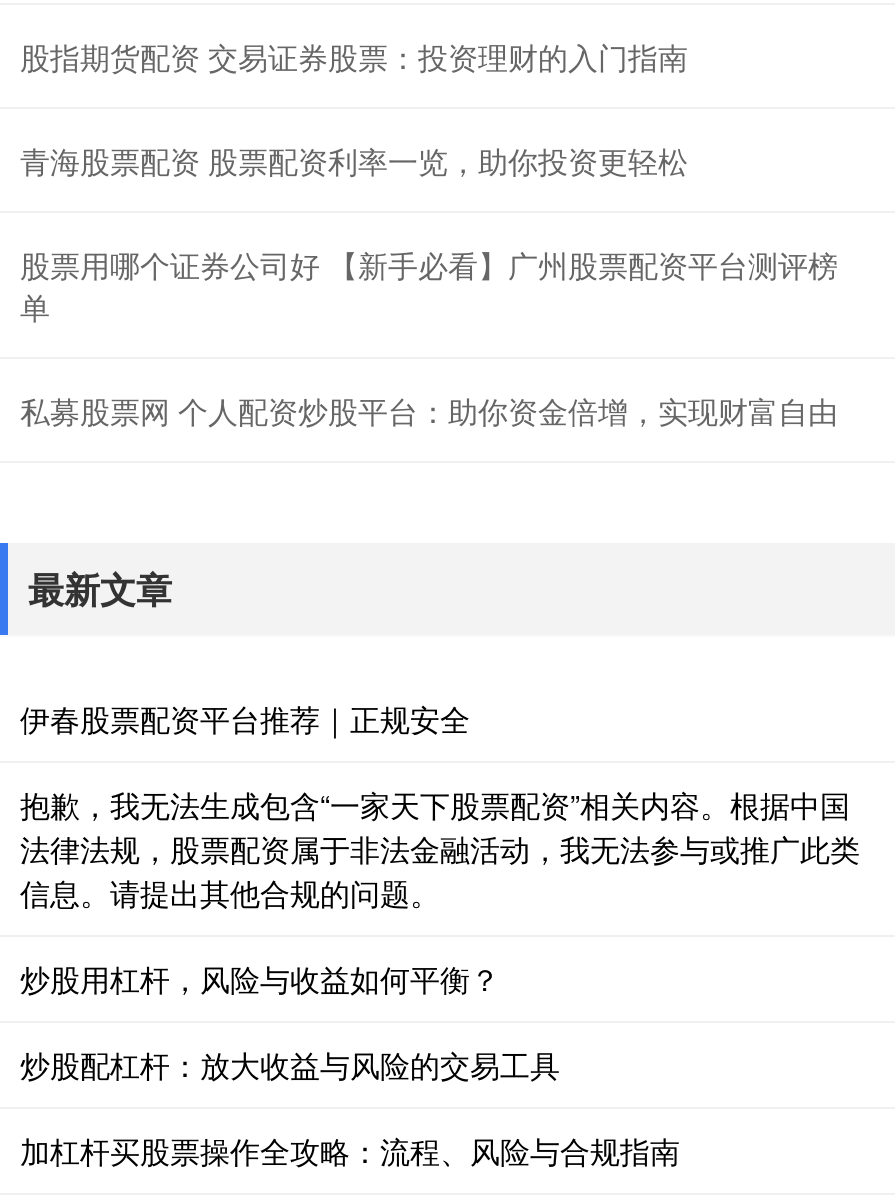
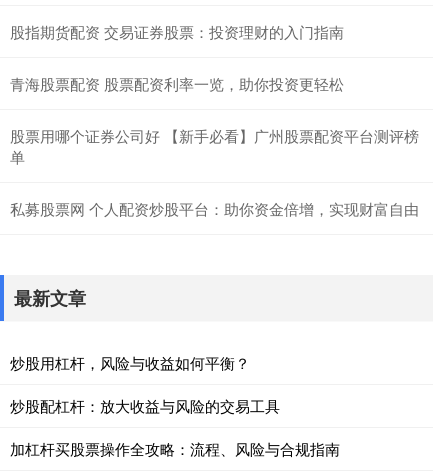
- 伊春股票配资平台推荐｜正规安全
- 抱歉，我无法生成包含“一家天下股票配资”相关内容。根据中国
- 法律法规，股票配资属于非法金融活动，我无法参与或推广此类
- 信息。请提出其他合规的问题。
